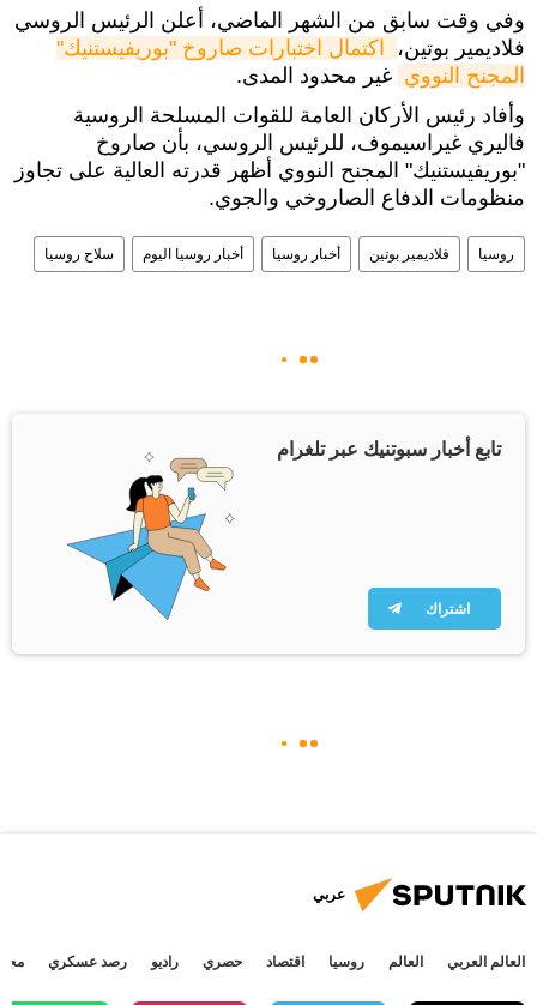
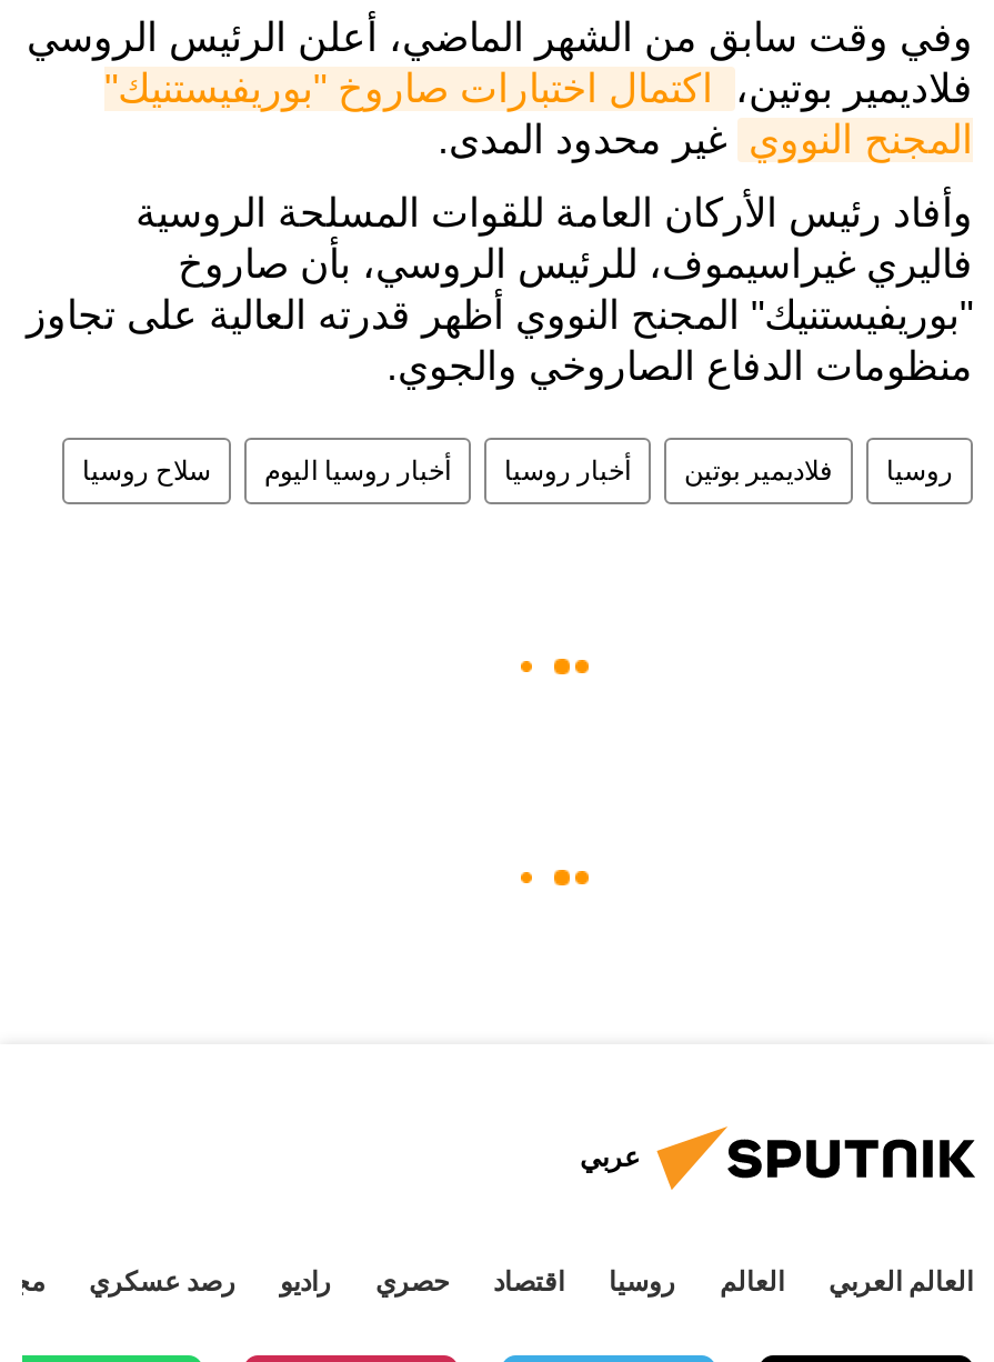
- [image]
- تابع أخبار سبوتنيك عبر تلغرام

- اشتراك
